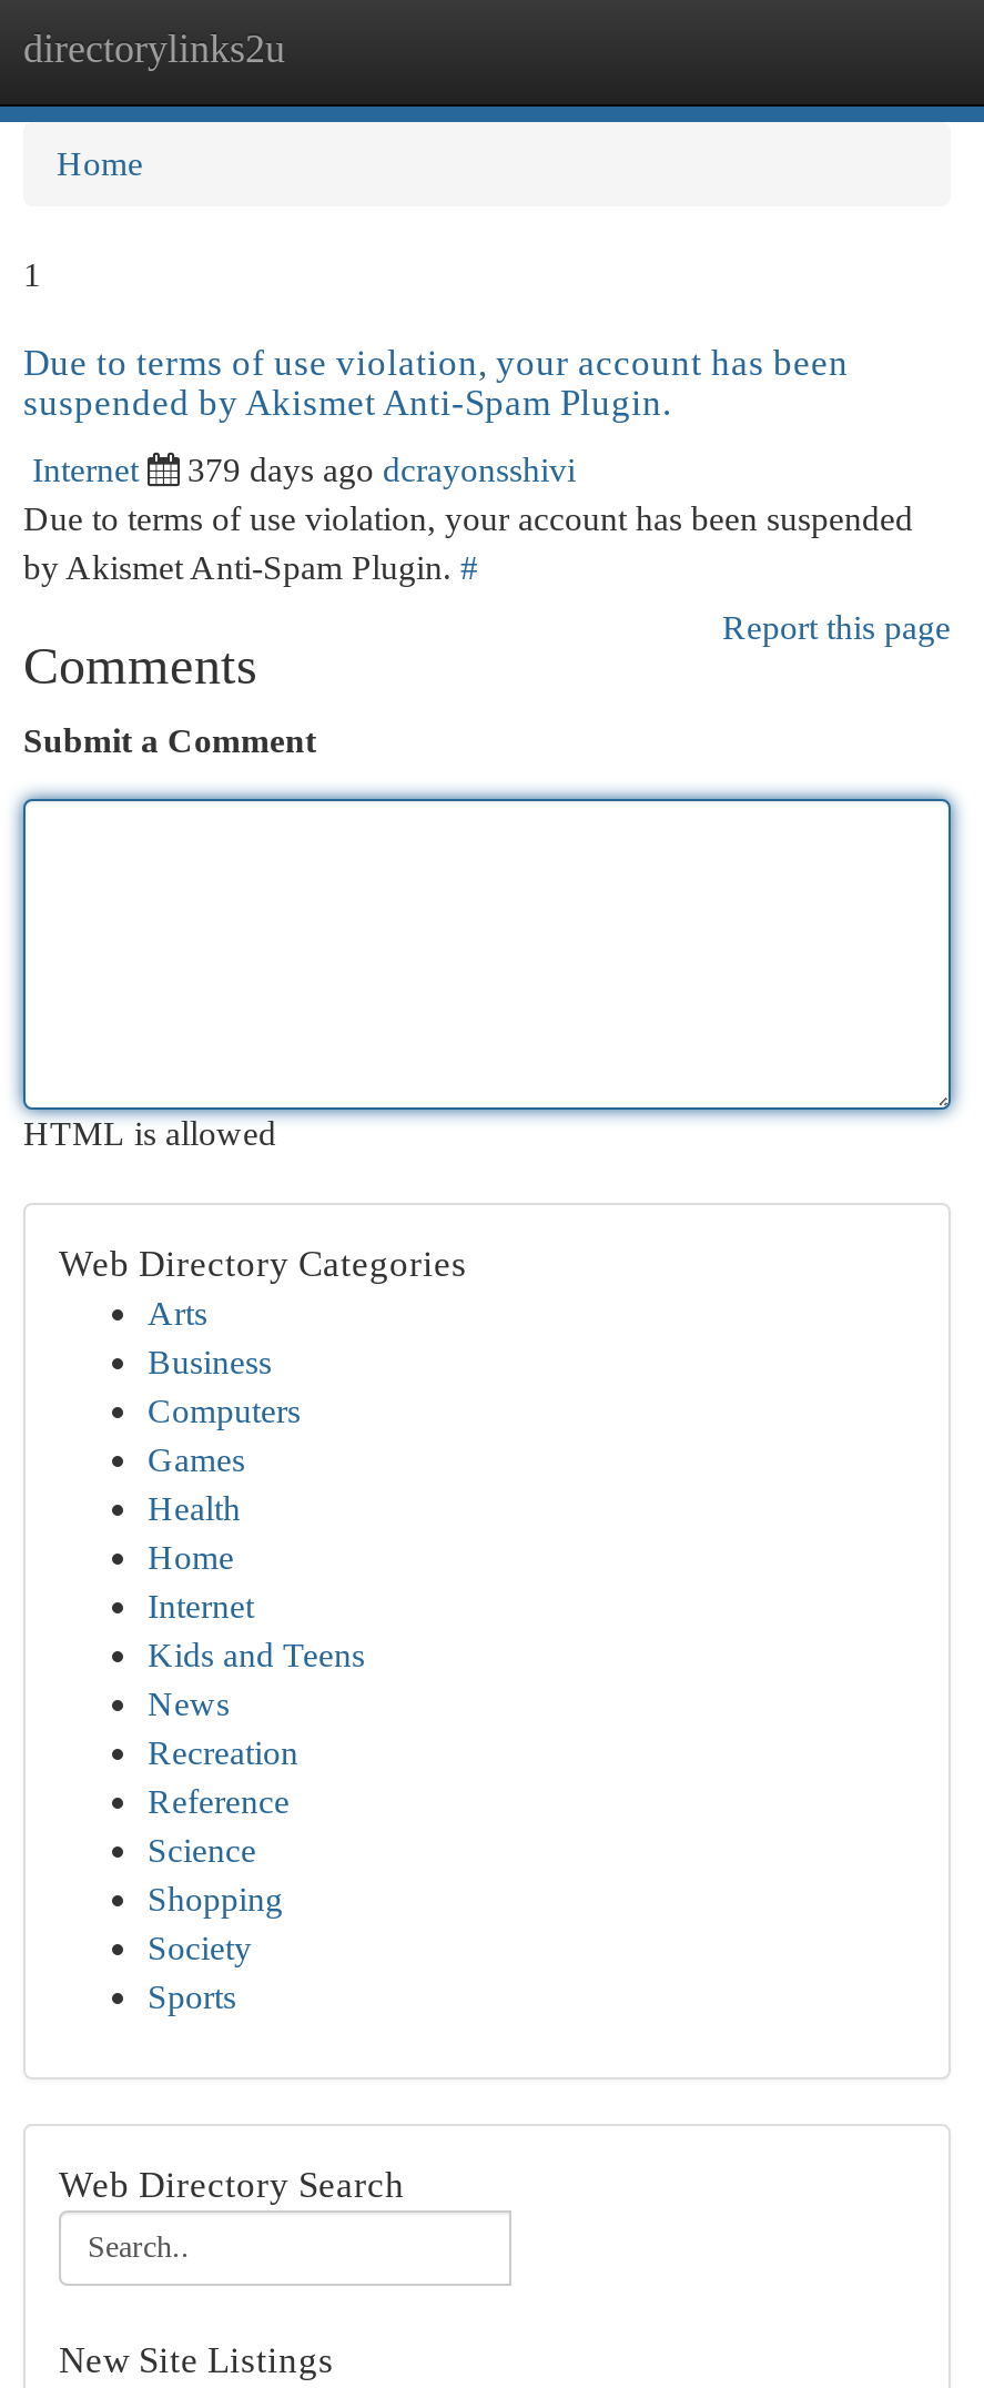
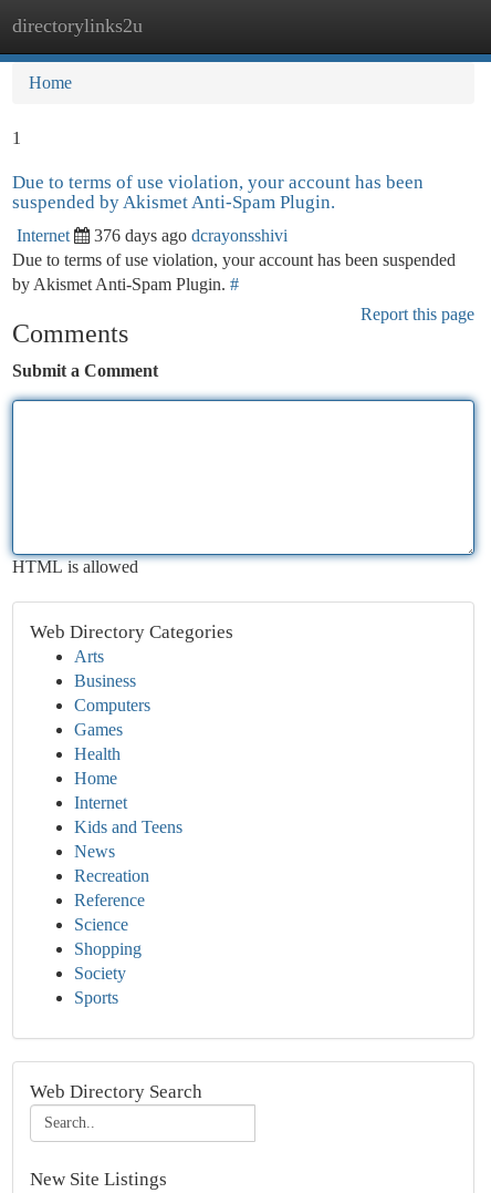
- 379 days ago dcrayonsshivi
+ 376 days ago dcrayonsshivi
